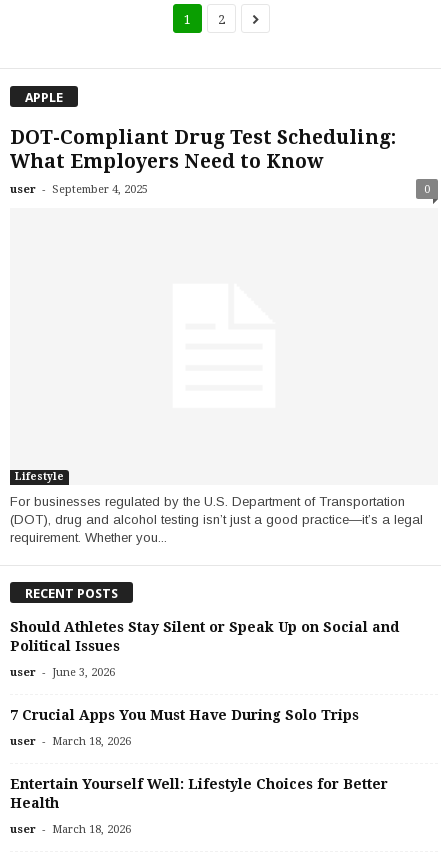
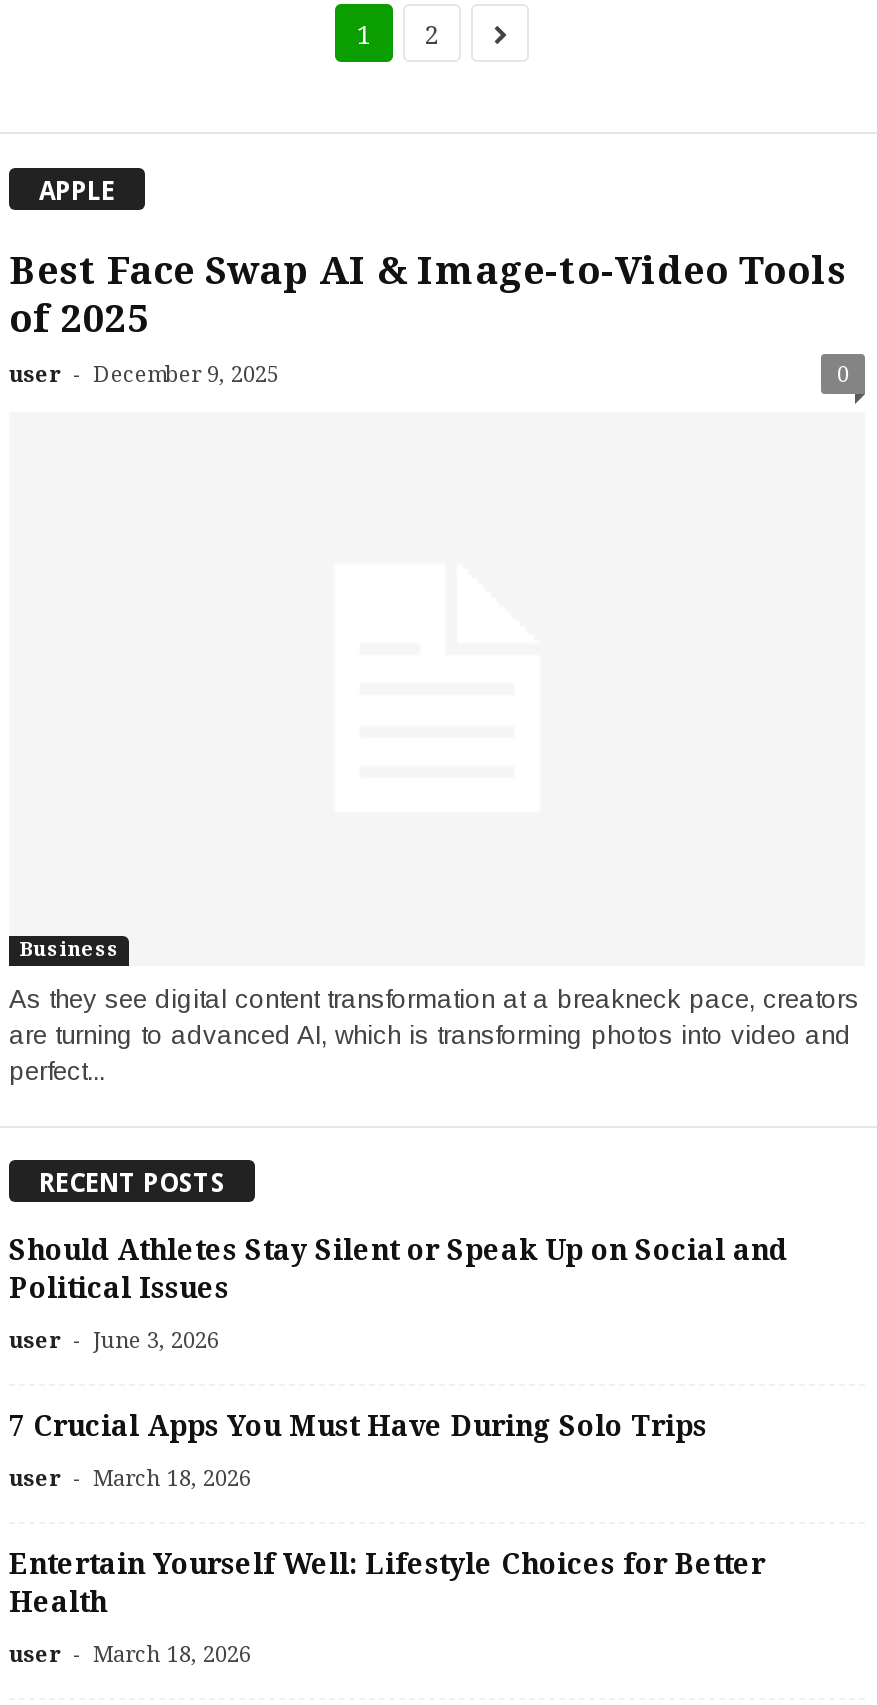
- DOT-Compliant Drug Test Scheduling:
- What Employers Need to Know
- user - September 4, 2025
+ Best Face Swap AI & Image-to-Video Tools
+ of 2025
+ user - December 9, 2025

- Lifestyle
+ Business

- For businesses regulated by the U.S. Department of Transportation
- (DOT), drug and alcohol testing isn’t just a good practice—it’s a legal
- requirement. Whether you...
+ As they see digital content transformation at a breakneck pace, creators
+ are turning to advanced AI, which is transforming photos into video and
+ perfect...
